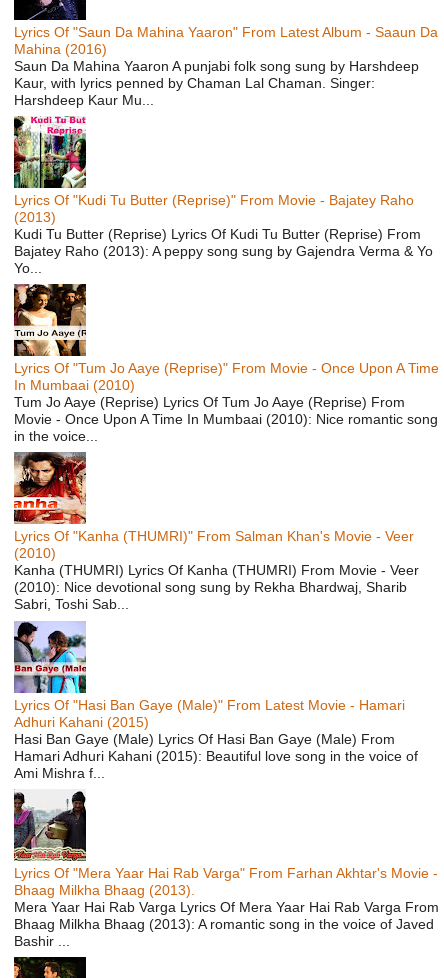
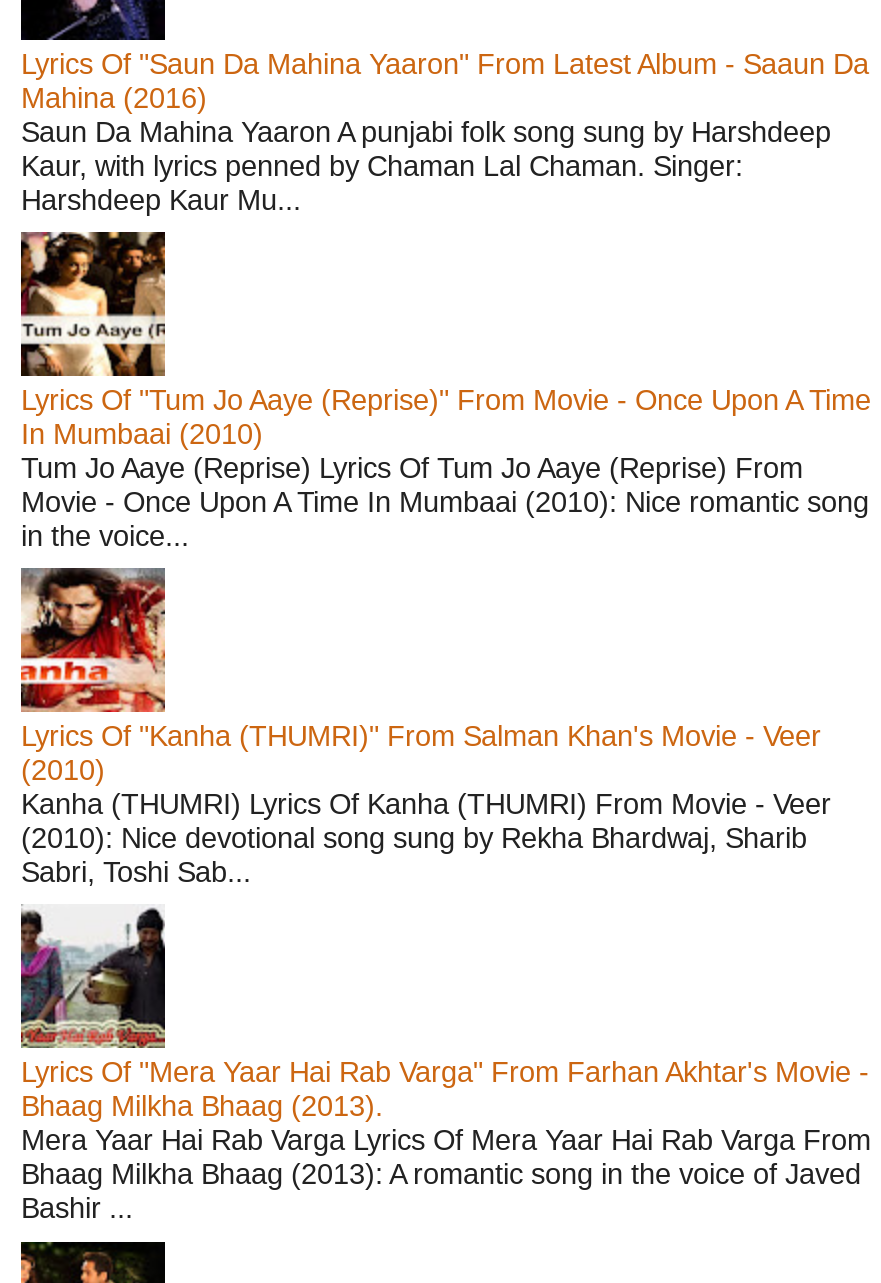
- [image]
- Lyrics Of "Kudi Tu Butter (Reprise)" From Movie - Bajatey Raho
- (2013)
- Kudi Tu Butter (Reprise) Lyrics Of Kudi Tu Butter (Reprise) From
- Bajatey Raho (2013): A peppy song sung by Gajendra Verma & Yo
- Yo...

- [image]
- Lyrics Of "Hasi Ban Gaye (Male)" From Latest Movie - Hamari
- Adhuri Kahani (2015)
- Hasi Ban Gaye (Male) Lyrics Of Hasi Ban Gaye (Male) From
- Hamari Adhuri Kahani (2015): Beautiful love song in the voice of
- Ami Mishra f...
